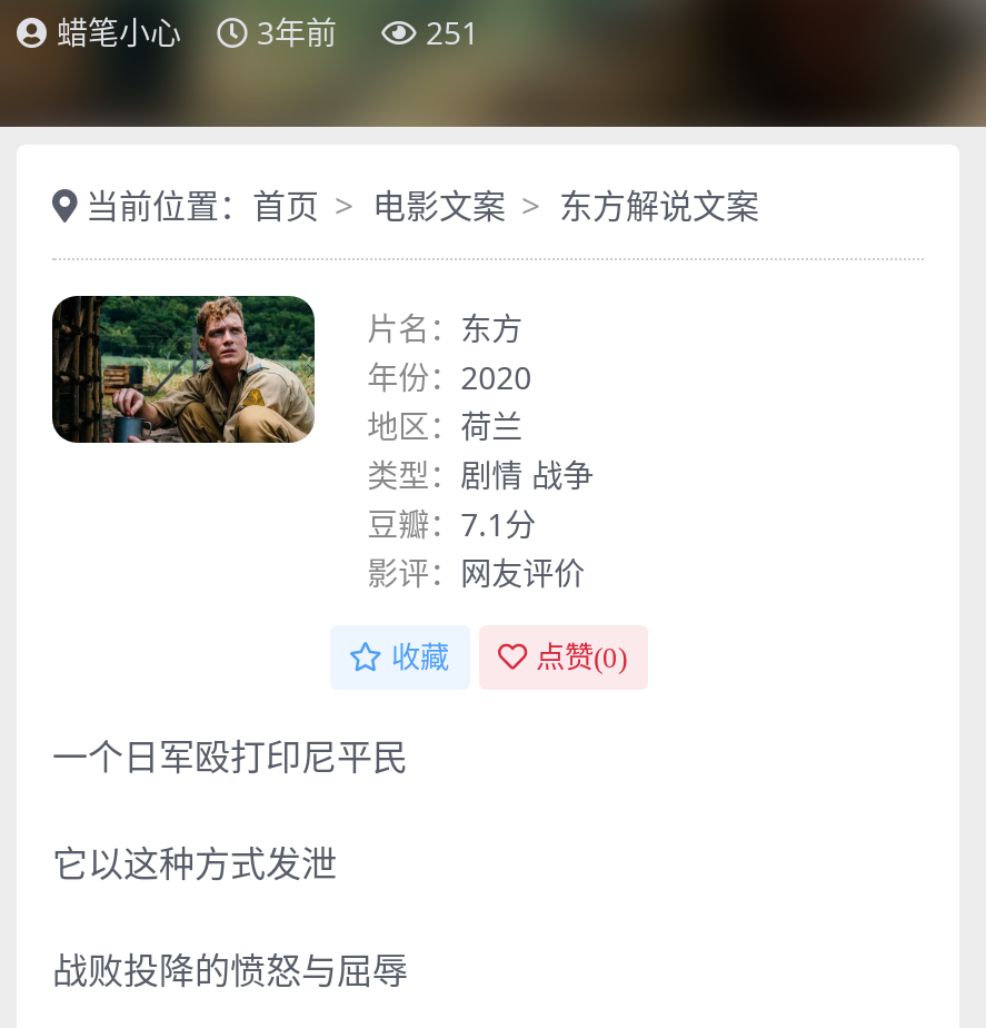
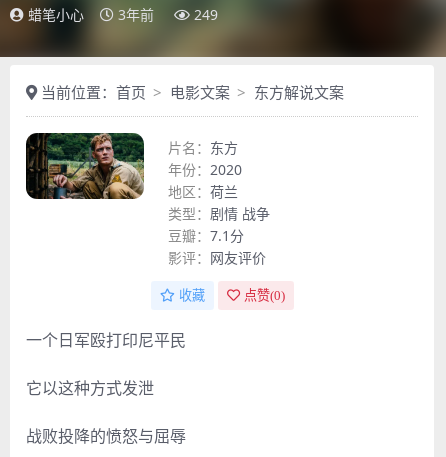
- 251
+ 249
